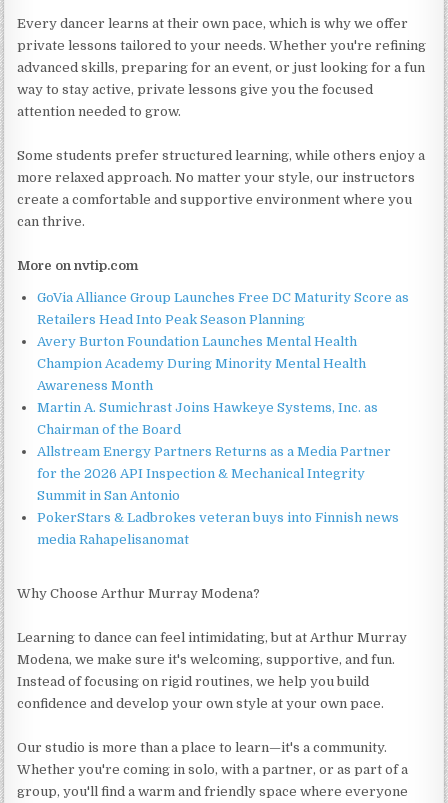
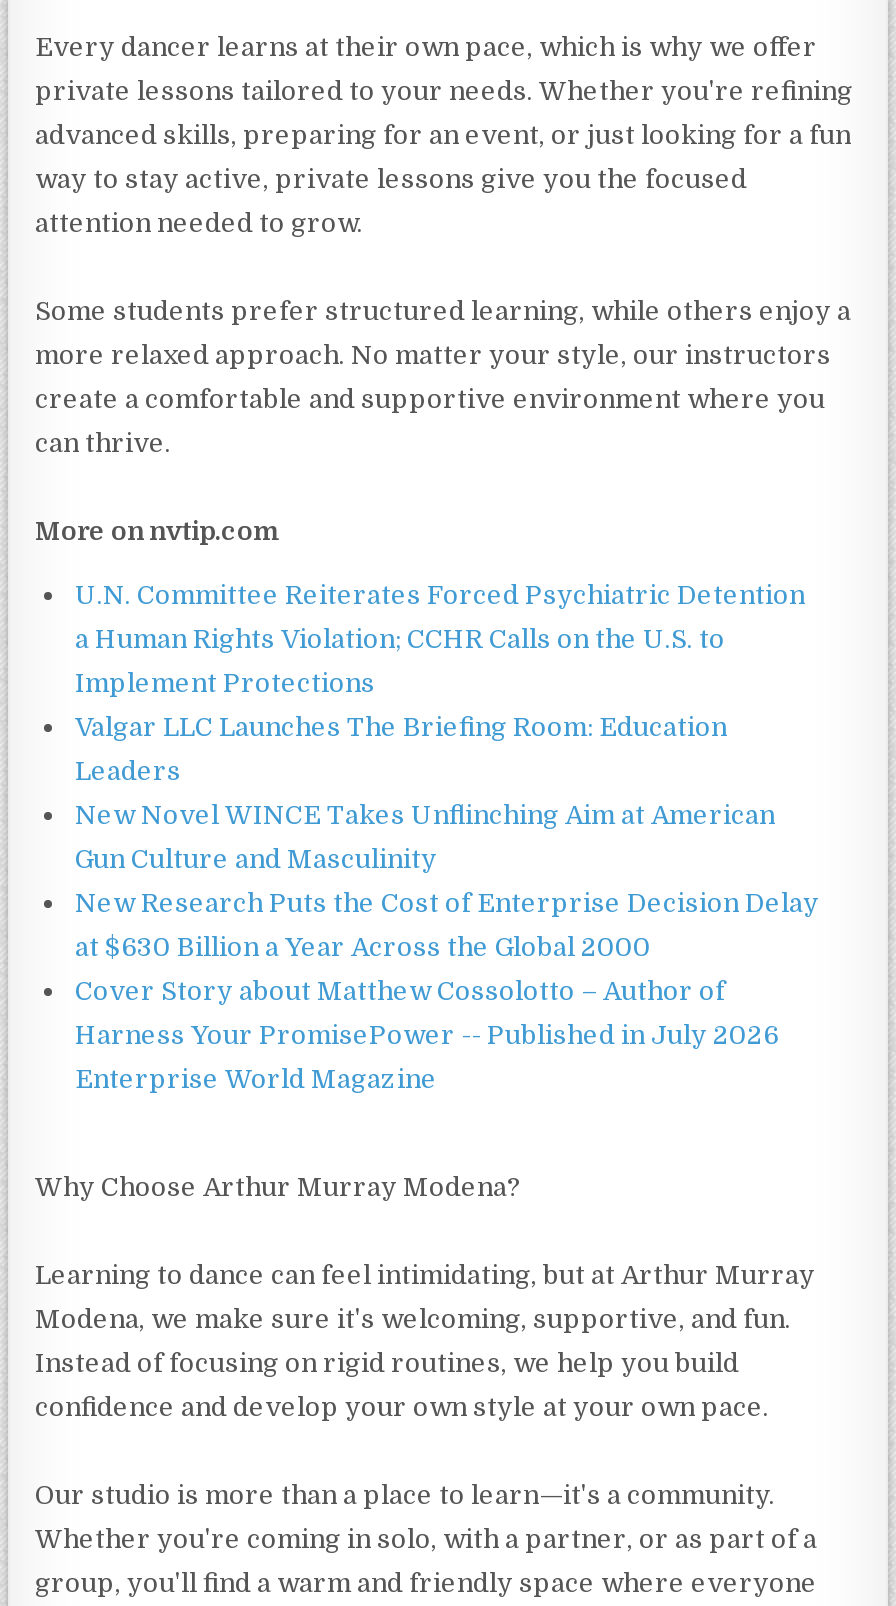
- GoVia Alliance Group Launches Free DC Maturity Score as
+ U.N. Committee Reiterates Forced Psychiatric Detention

- Retailers Head Into Peak Season Planning
+ a Human Rights Violation; CCHR Calls on the U.S. to

- Avery Burton Foundation Launches Mental Health
+ Implement Protections

- Champion Academy During Minority Mental Health
+ Valgar LLC Launches The Briefing Room: Education

- Awareness Month
+ Leaders

- Martin A. Sumichrast Joins Hawkeye Systems, Inc. as
+ New Novel WINCE Takes Unflinching Aim at American

- Chairman of the Board
+ Gun Culture and Masculinity

- Allstream Energy Partners Returns as a Media Partner
+ New Research Puts the Cost of Enterprise Decision Delay

- for the 2026 API Inspection & Mechanical Integrity
+ at $630 Billion a Year Across the Global 2000

- Summit in San Antonio
+ Cover Story about Matthew Cossolotto – Author of

- PokerStars & Ladbrokes veteran buys into Finnish news
+ Harness Your PromisePower -- Published in July 2026

- media Rahapelisanomat
+ Enterprise World Magazine
